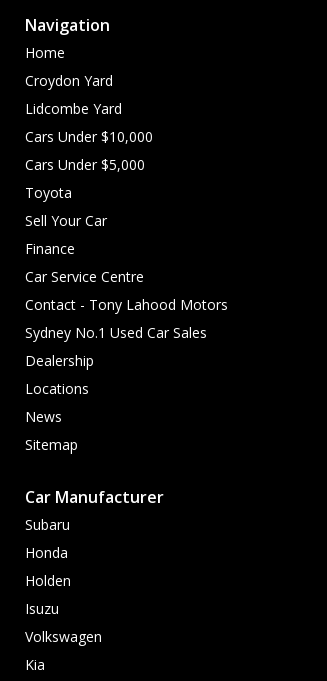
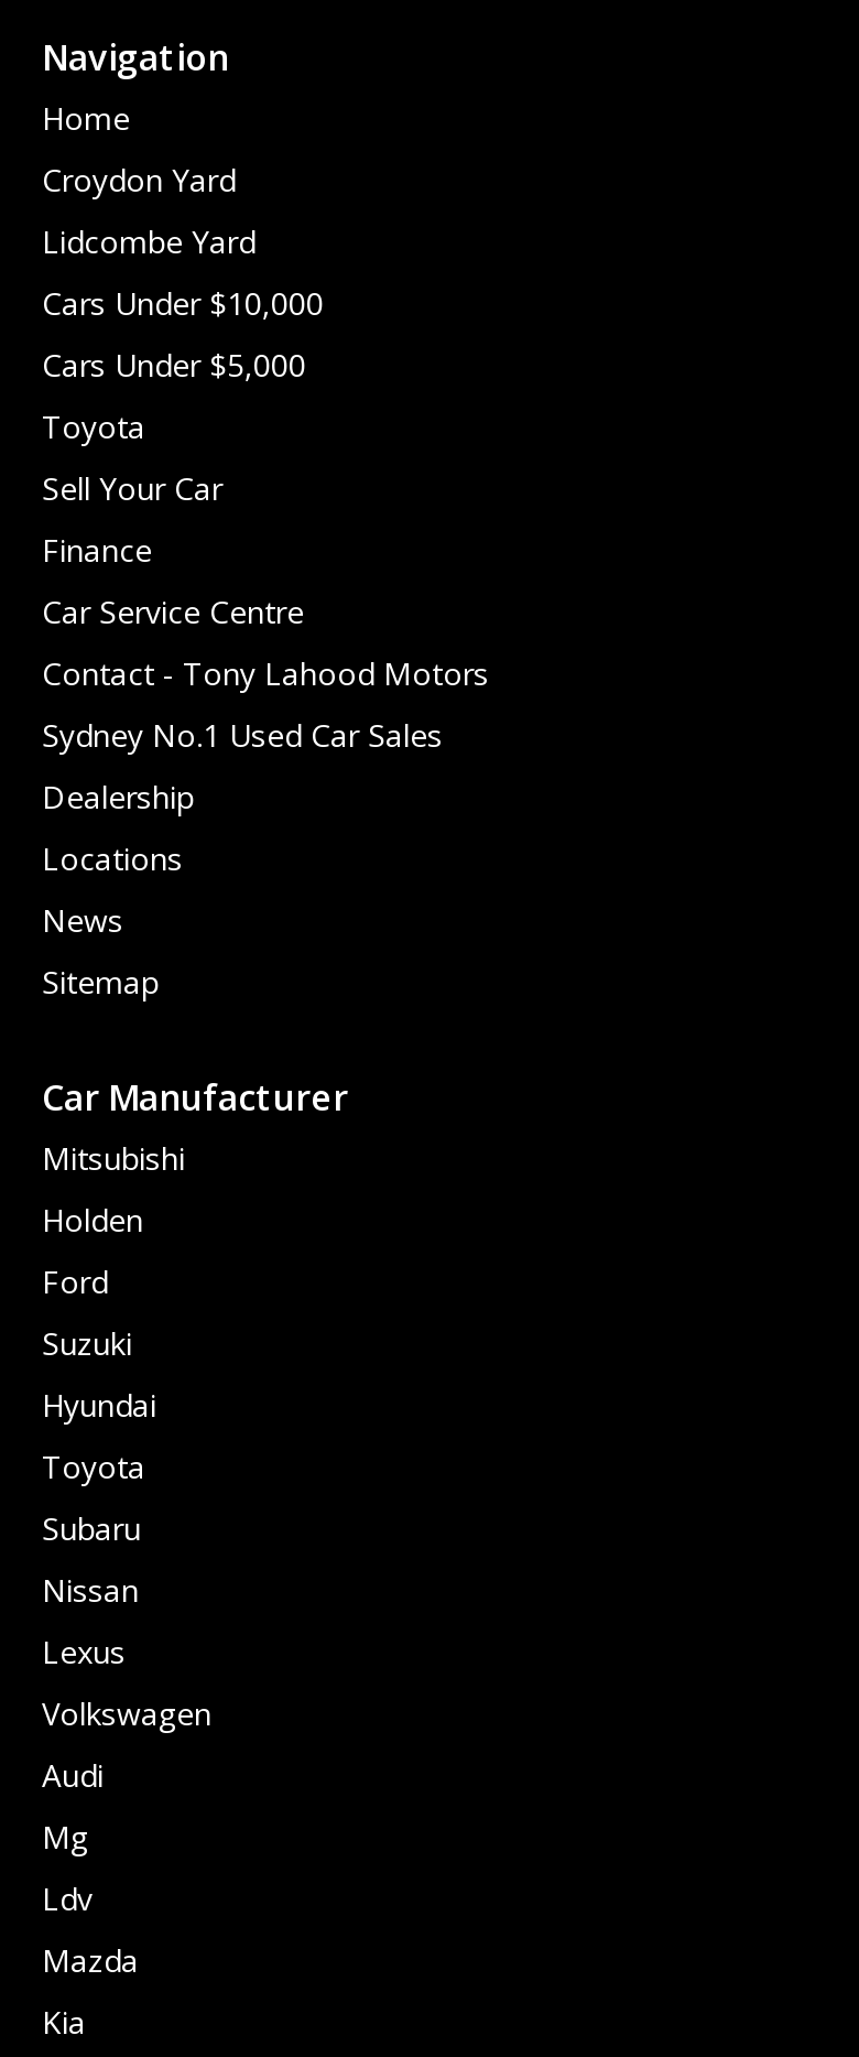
+ Mitsubishi
+ Holden
+ Ford
+ Suzuki
+ Hyundai
+ Toyota

- Honda
- Holden
- Isuzu
+ Nissan
+ Lexus

+ Audi
+ Mg
+ Ldv
+ Mazda
